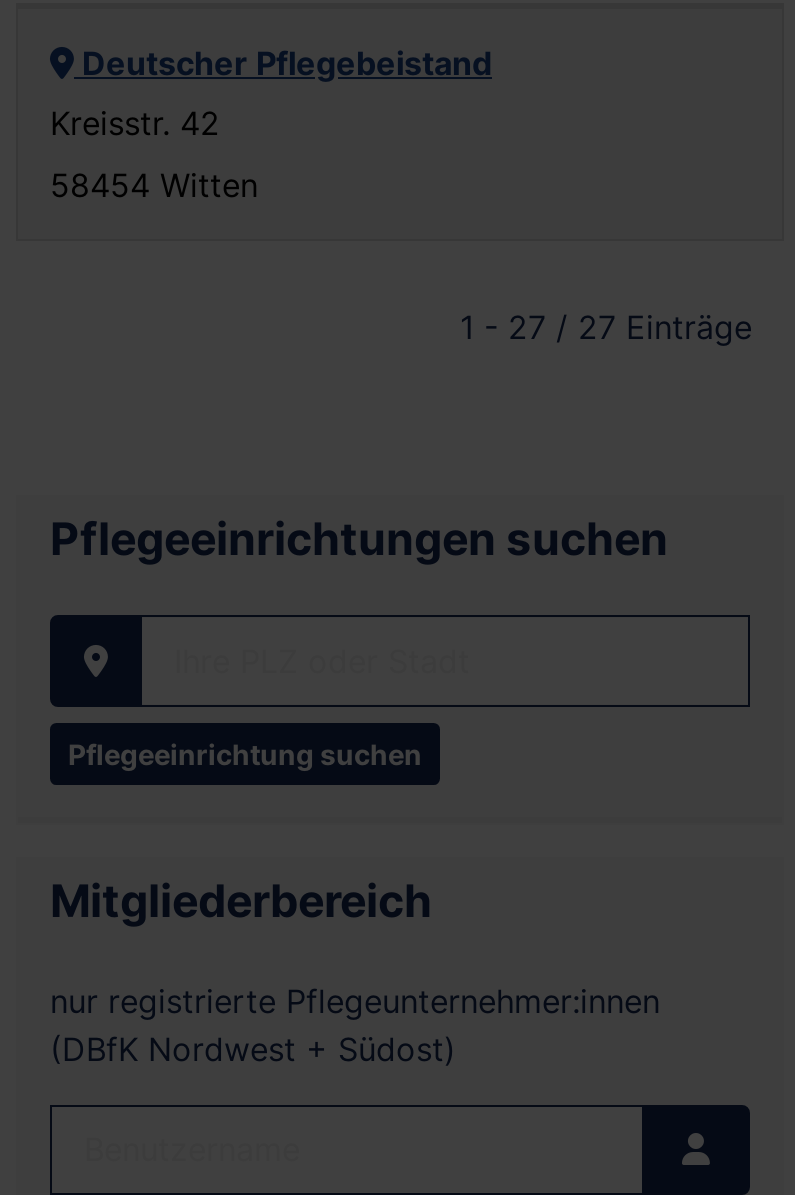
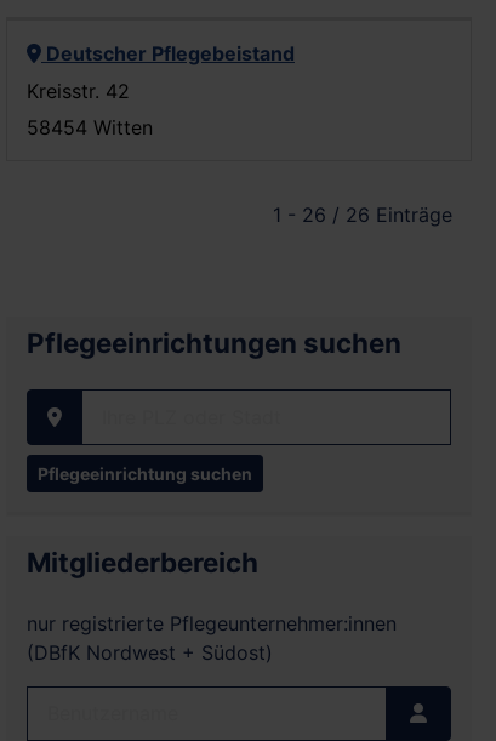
- 1 - 27 / 27 Einträge
+ 1 - 26 / 26 Einträge
